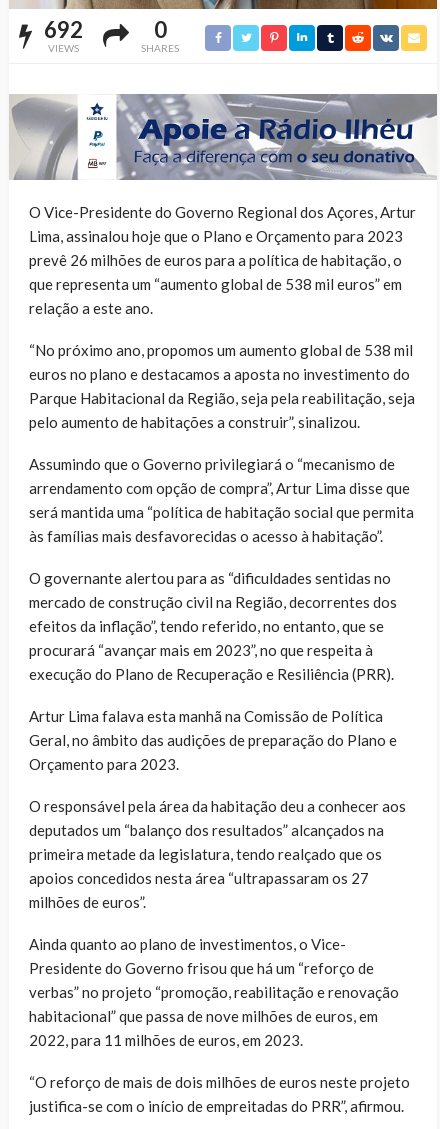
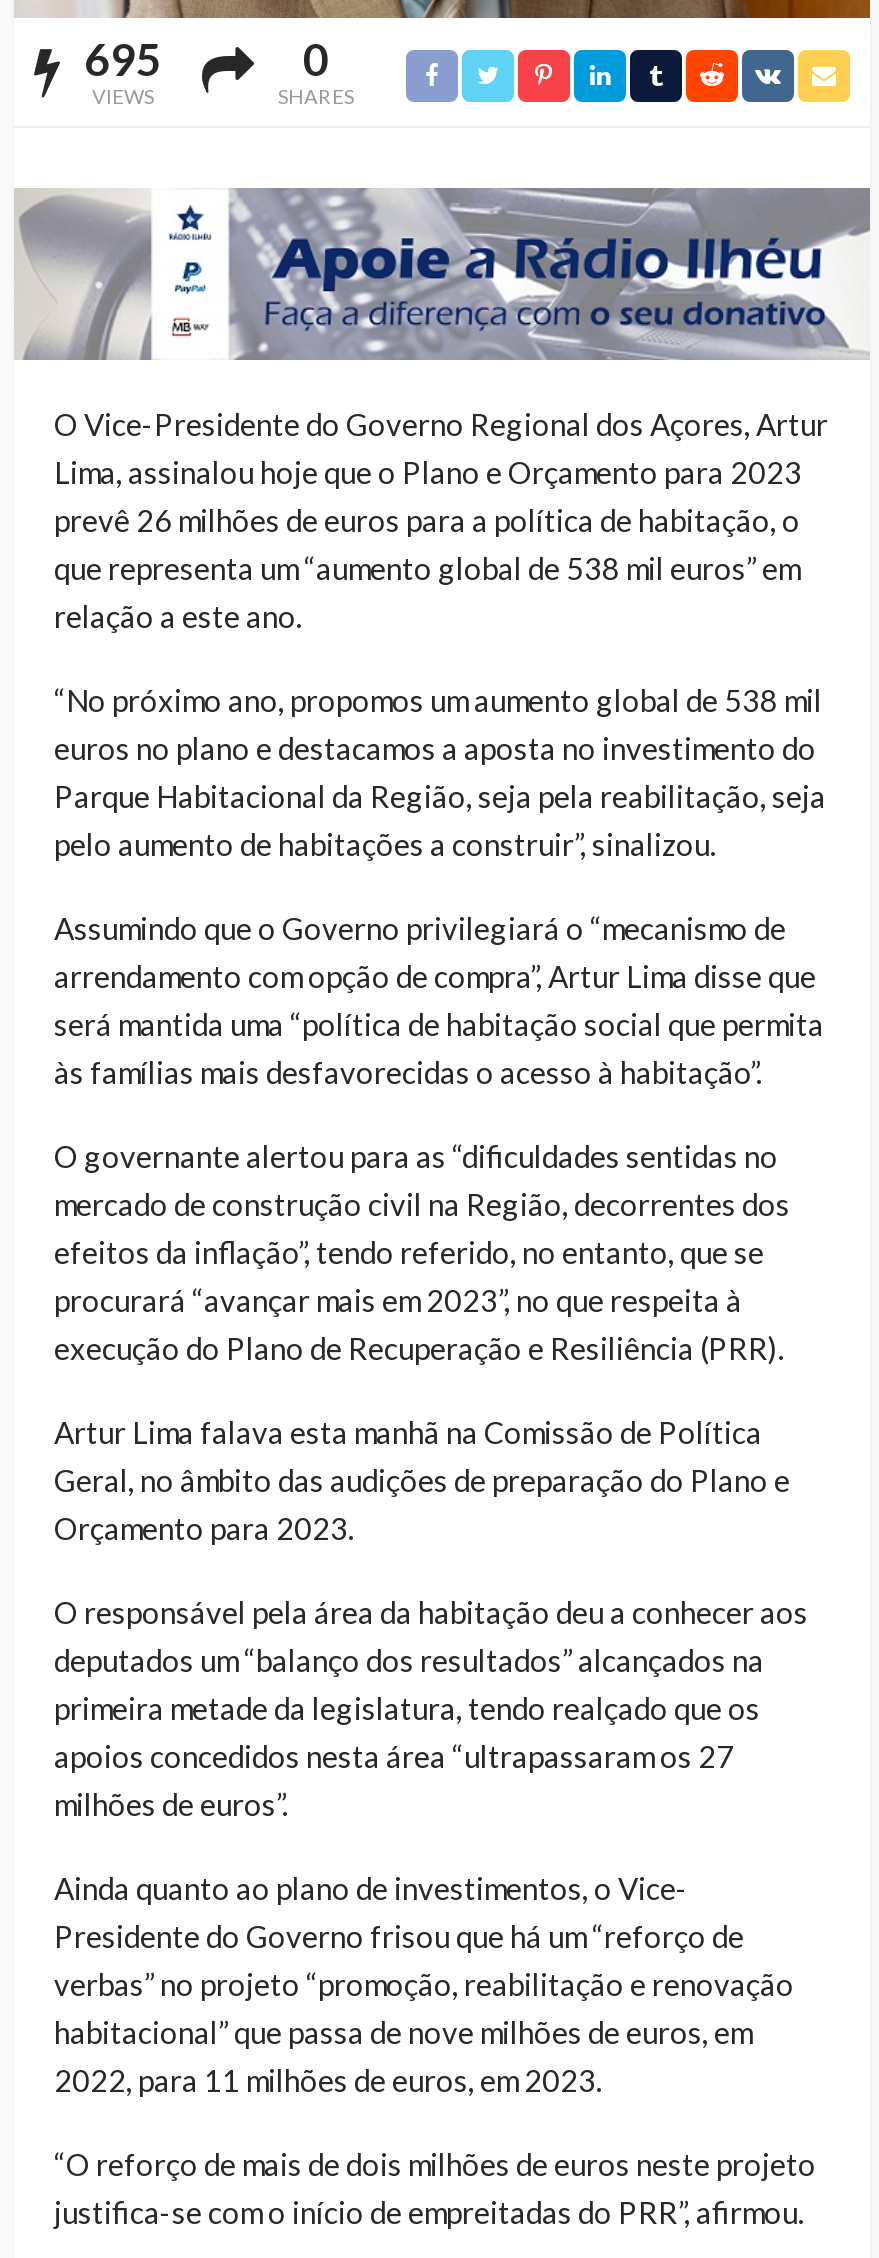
- 692
+ 695
